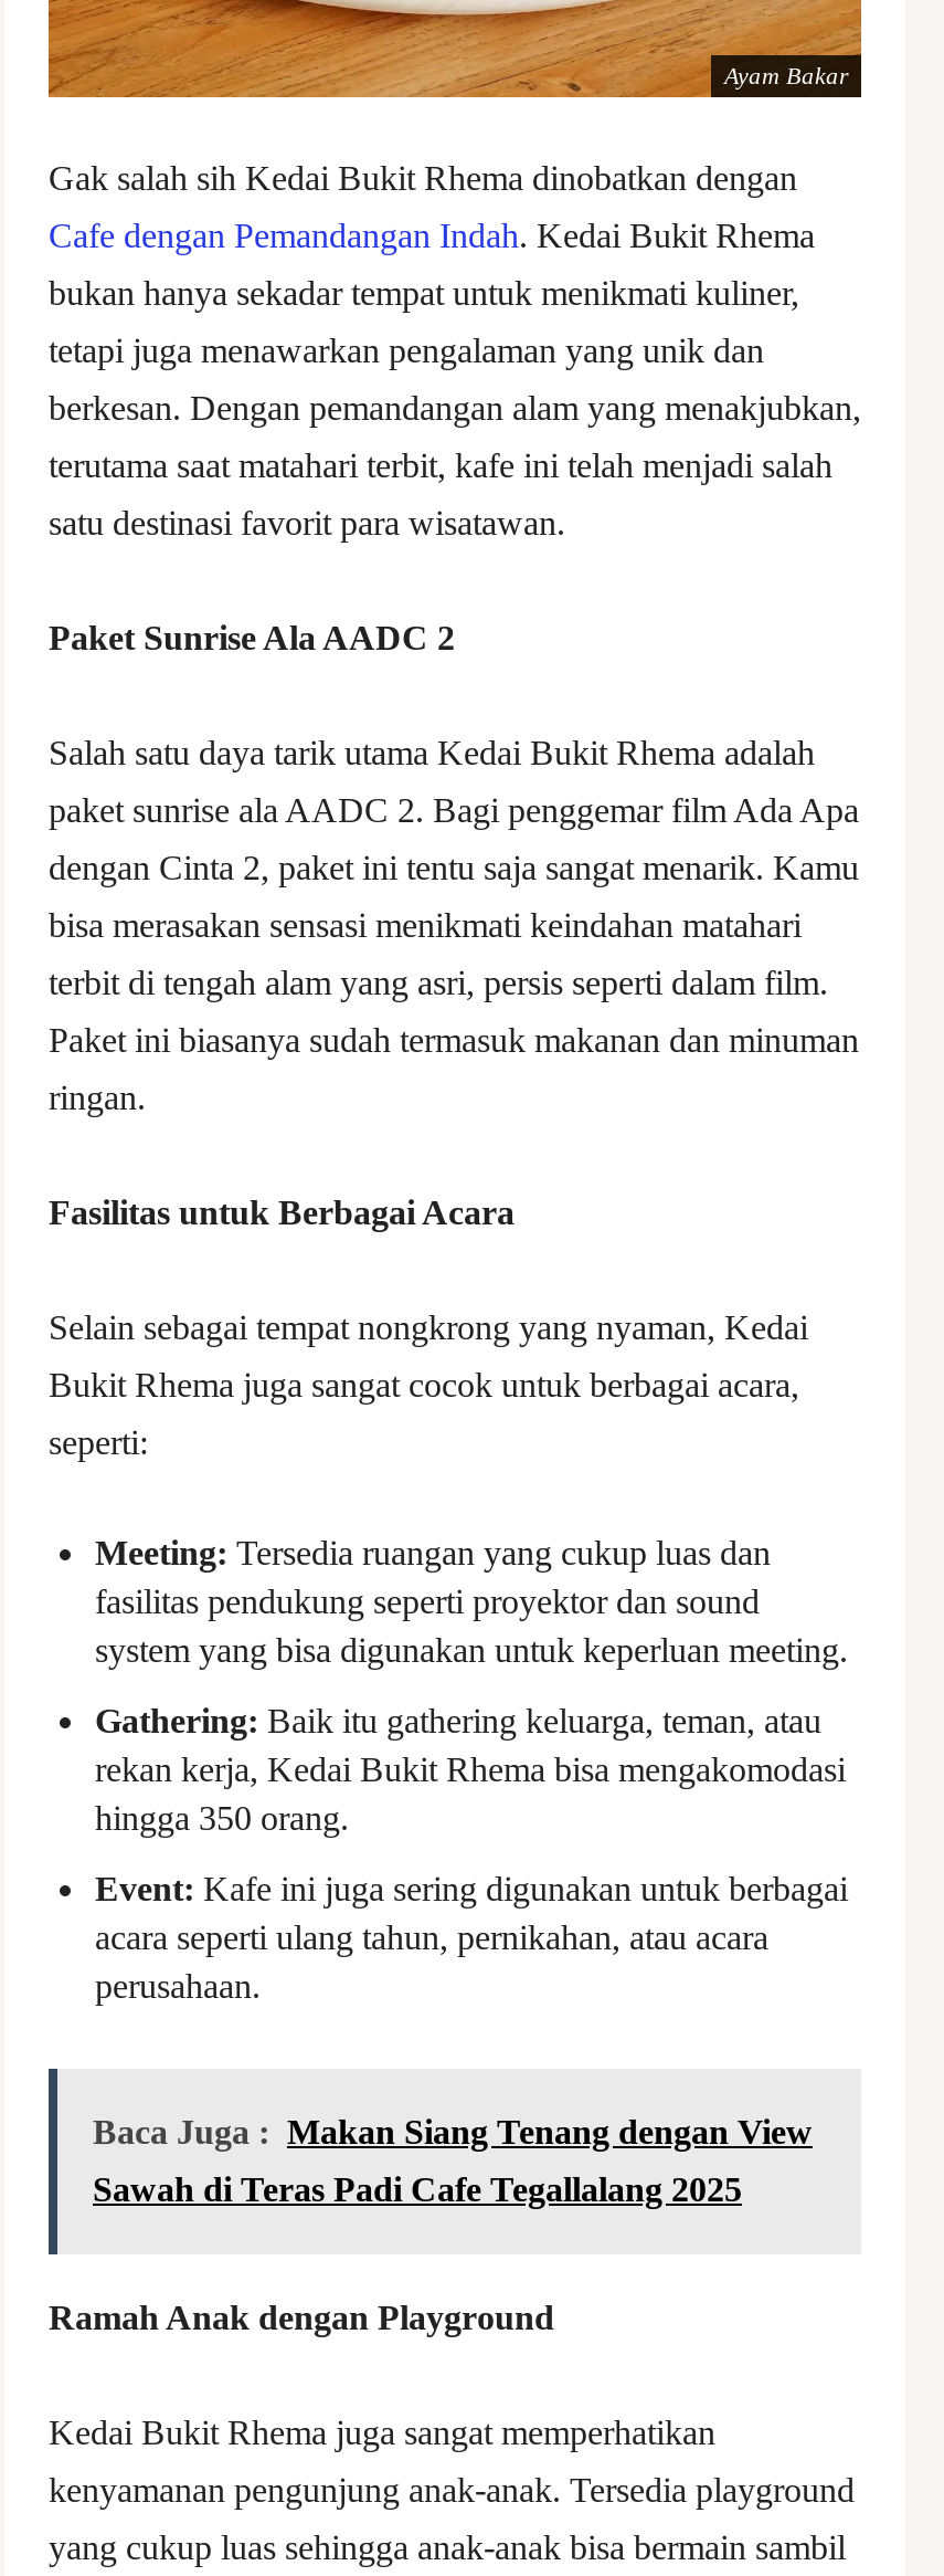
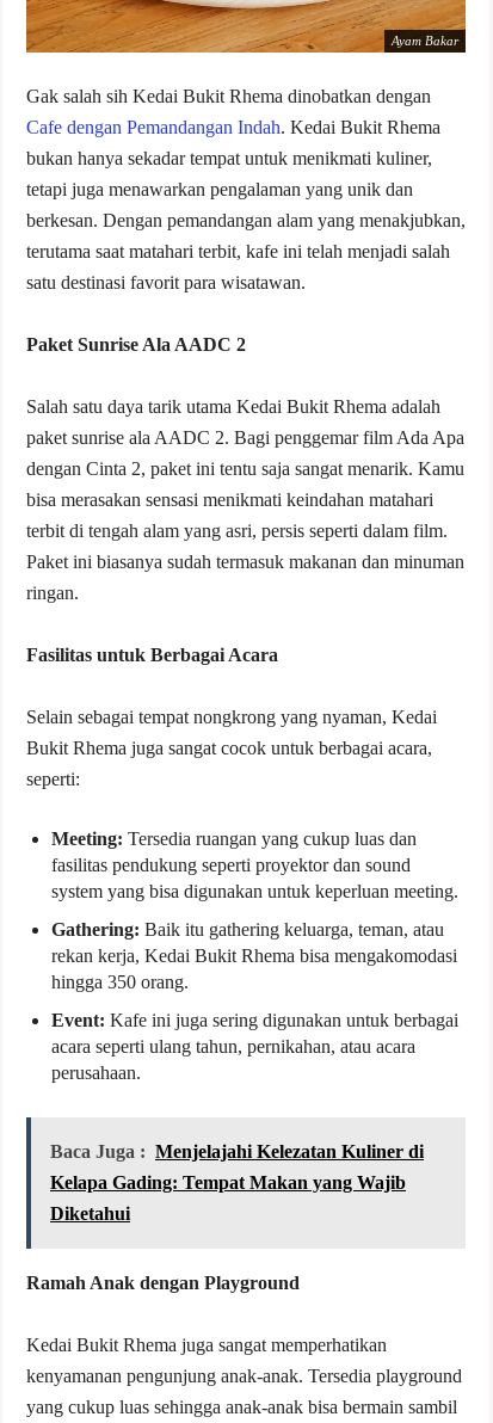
- Baca Juga : Makan Siang Tenang dengan View
- Sawah di Teras Padi Cafe Tegallalang 2025
+ Baca Juga : Menjelajahi Kelezatan Kuliner di
+ Kelapa Gading: Tempat Makan yang Wajib
+ Diketahui
